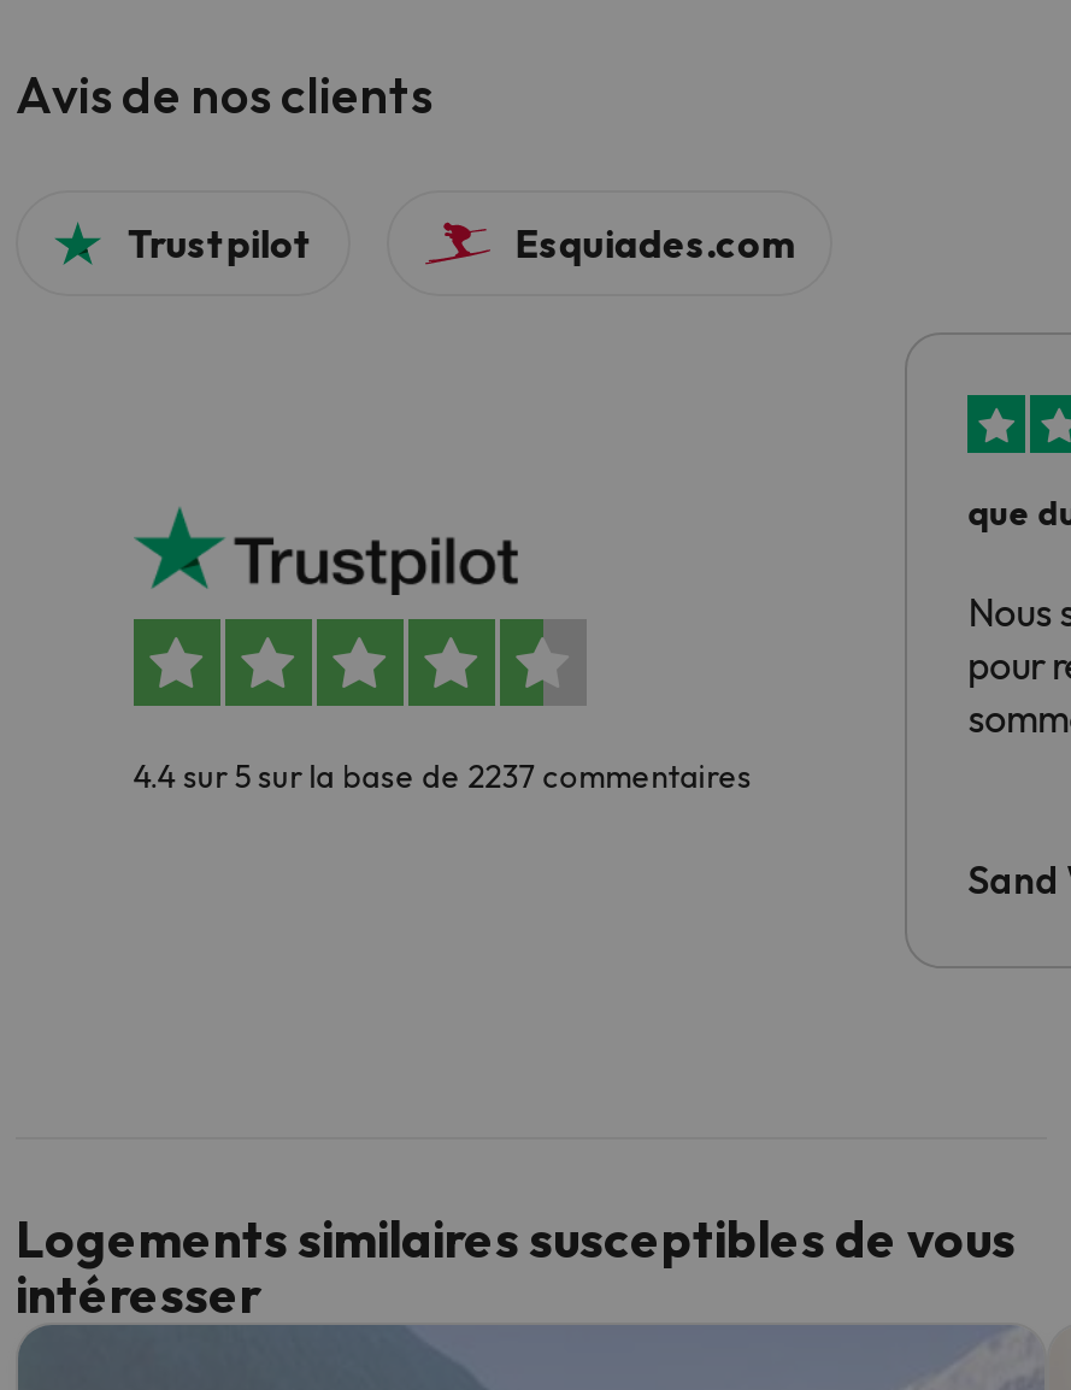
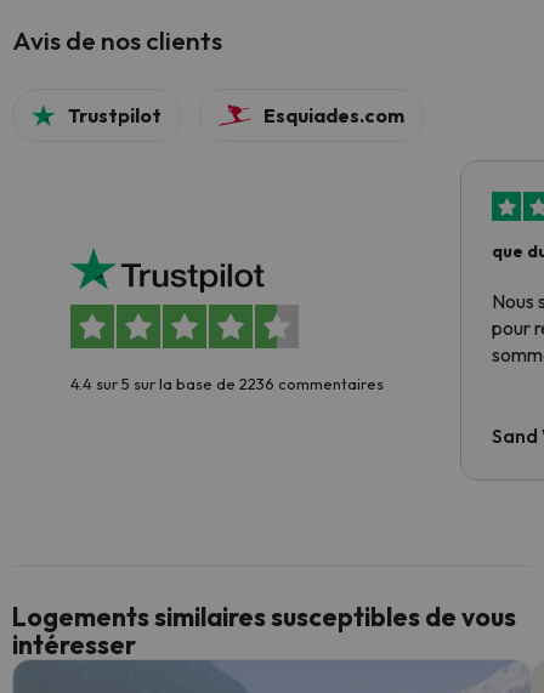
- 4.4 sur 5 sur la base de 2237 commentaires
+ 4.4 sur 5 sur la base de 2236 commentaires
